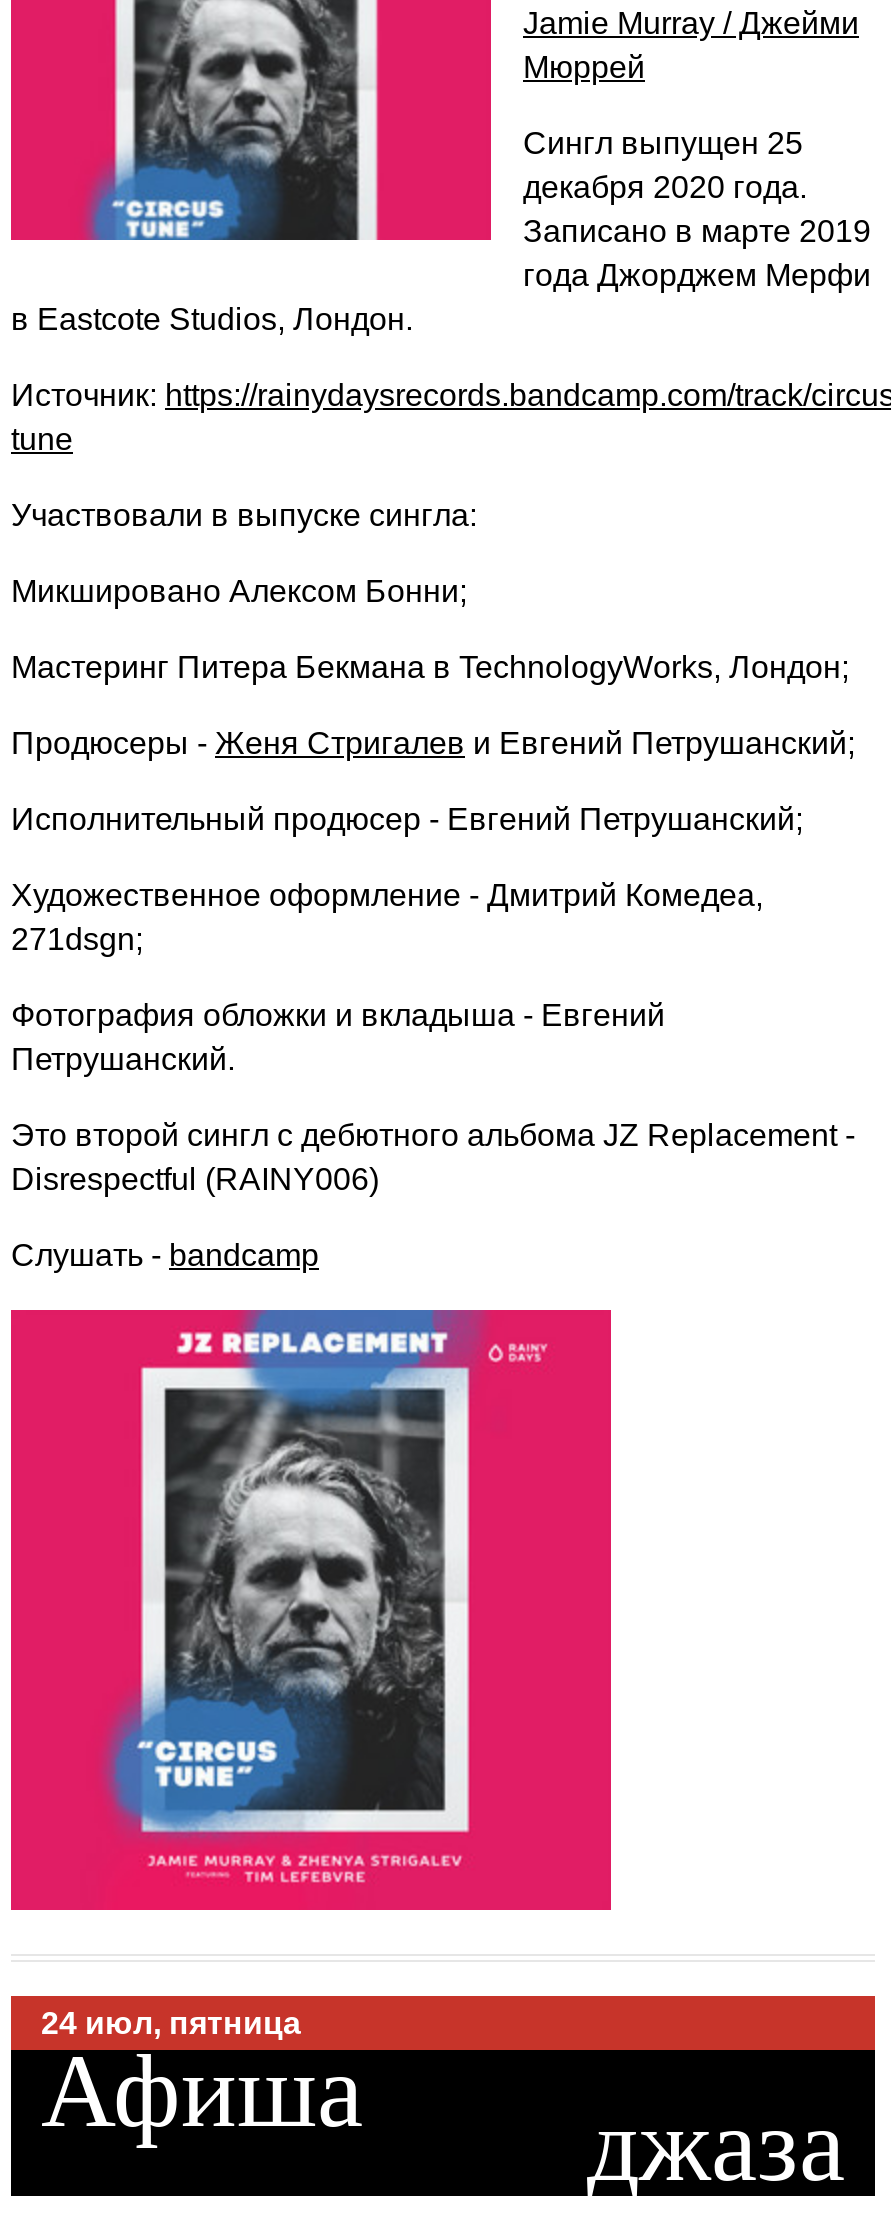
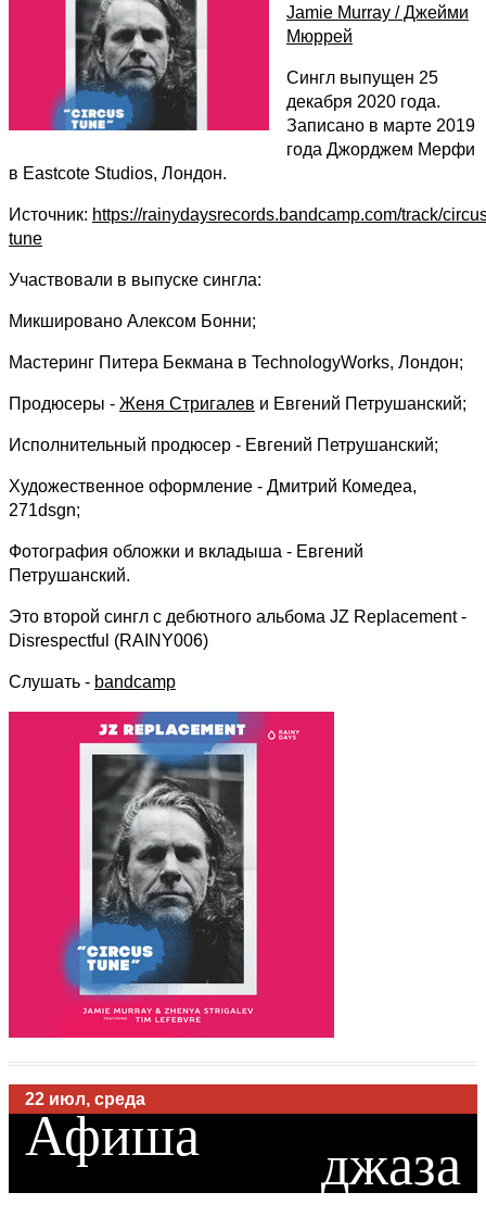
- 24 июл, пятница
+ 22 июл, среда
